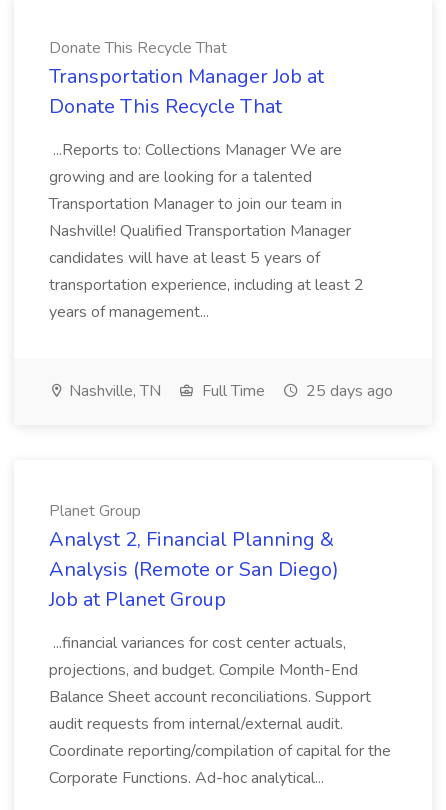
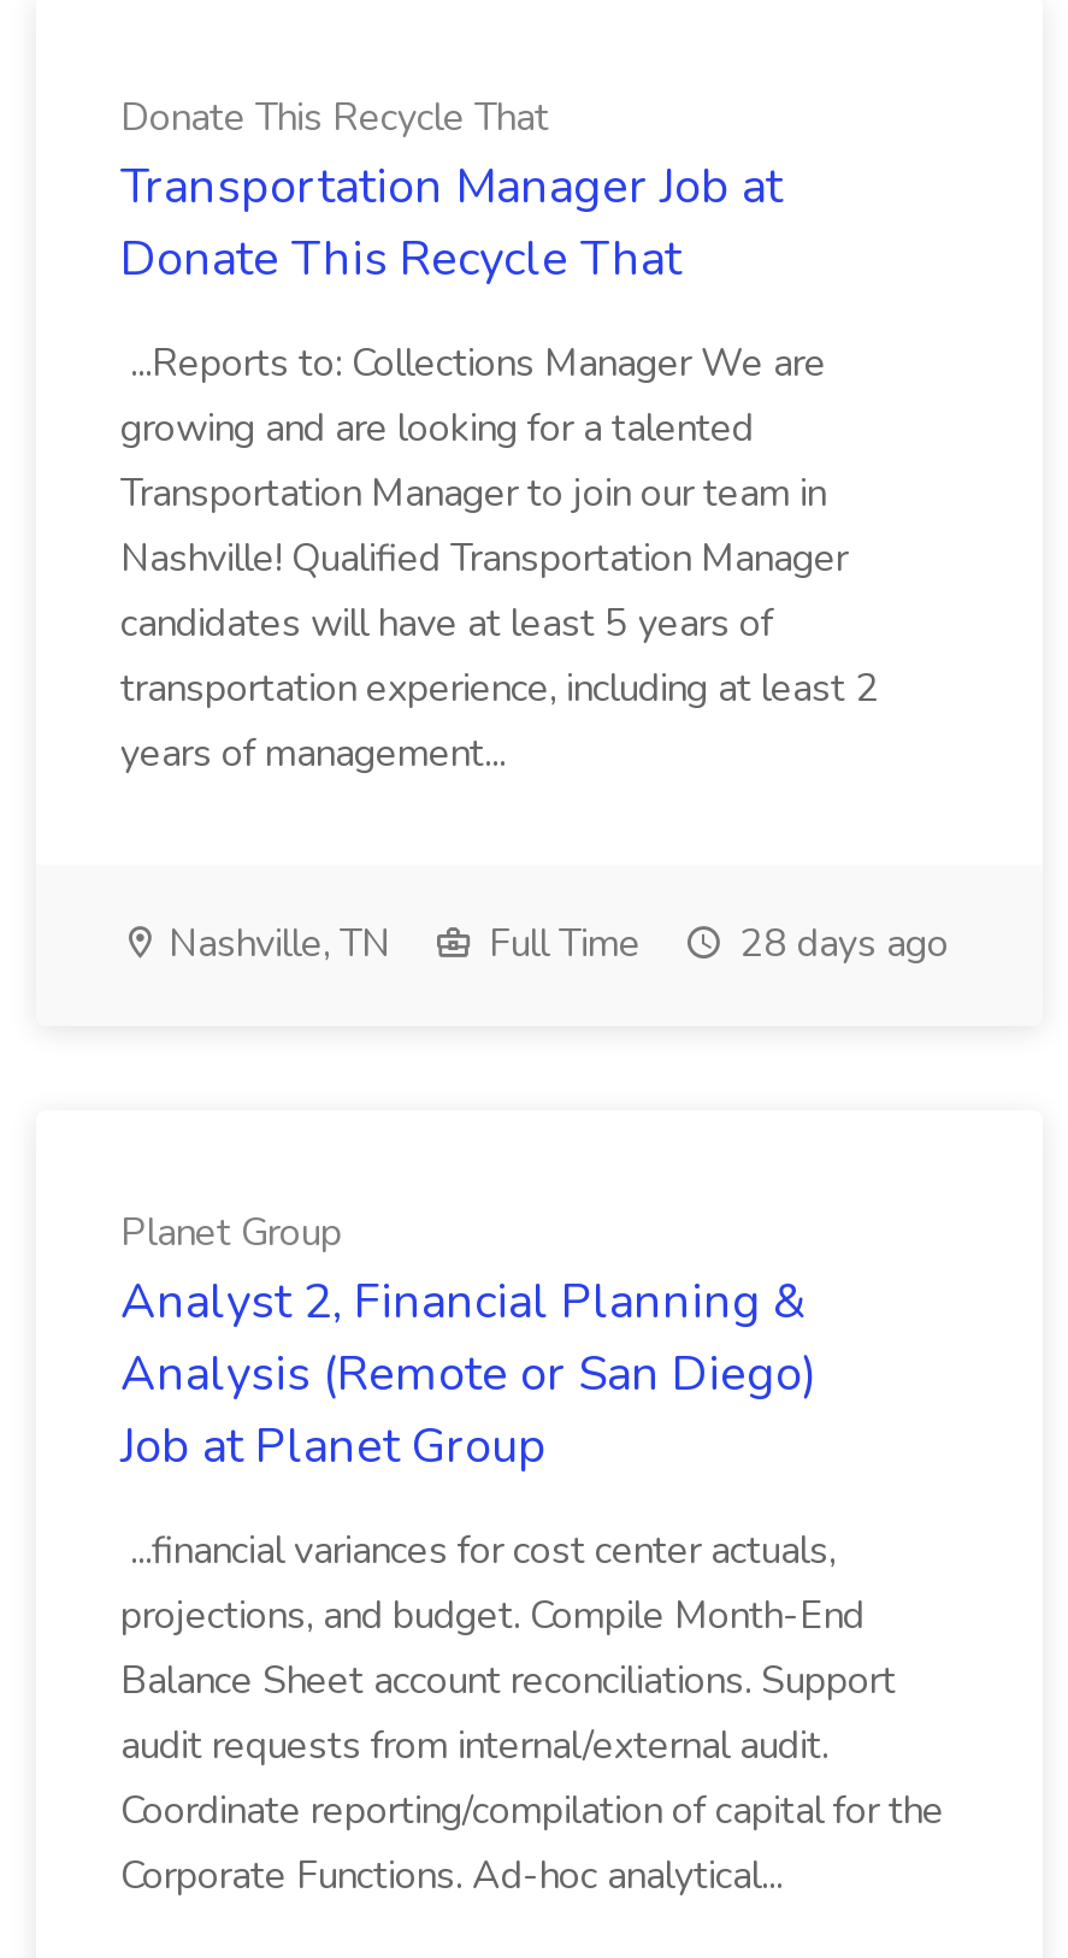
- Nashville, TN Full Time 25 days ago
+ Nashville, TN Full Time 28 days ago
